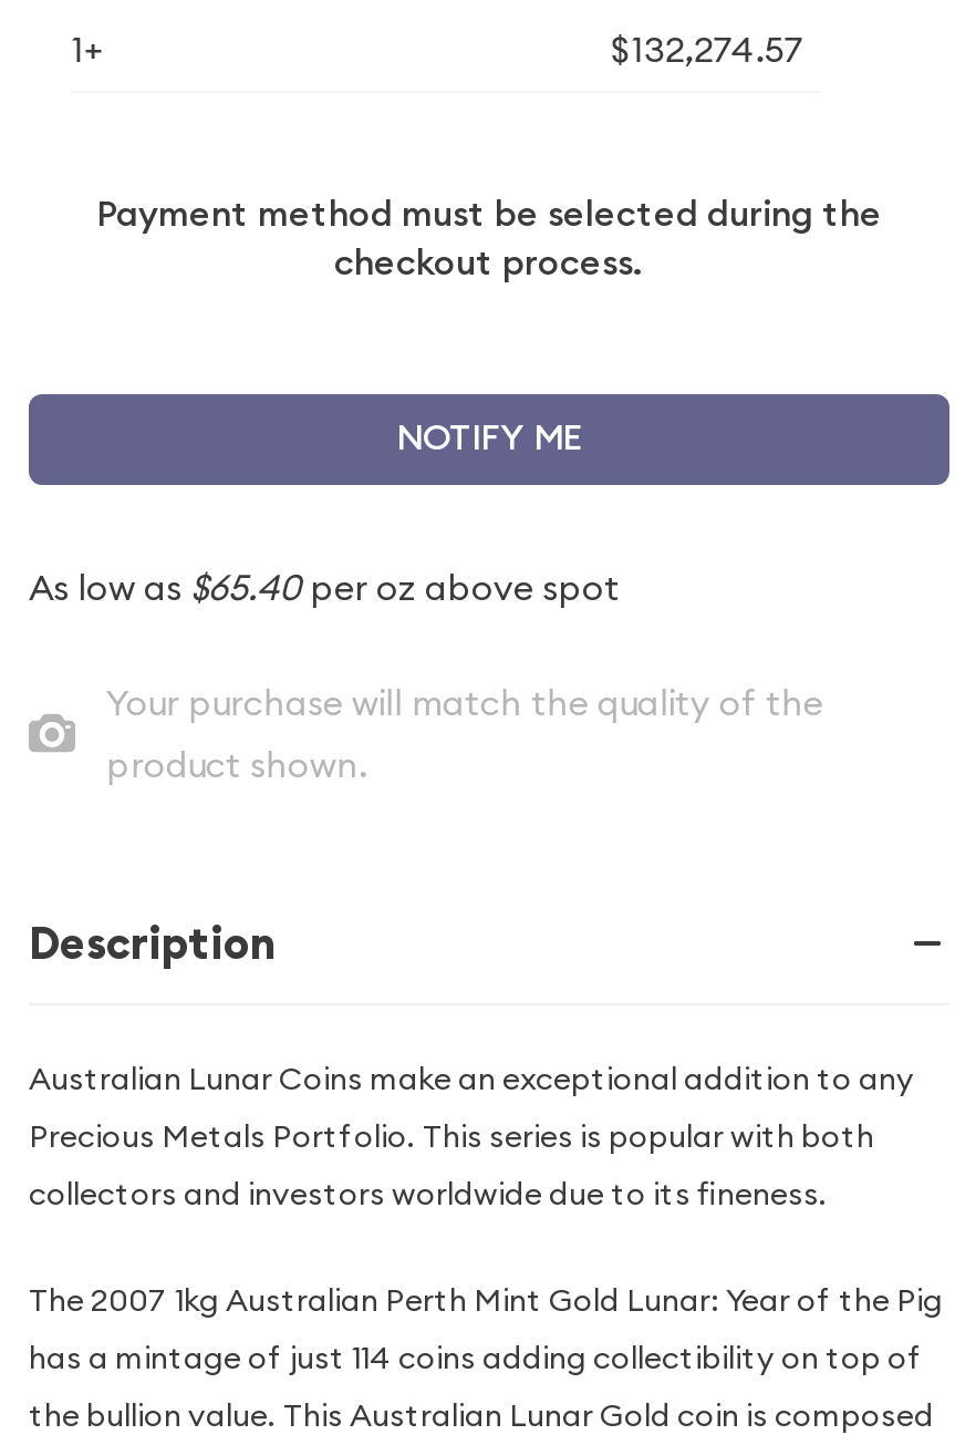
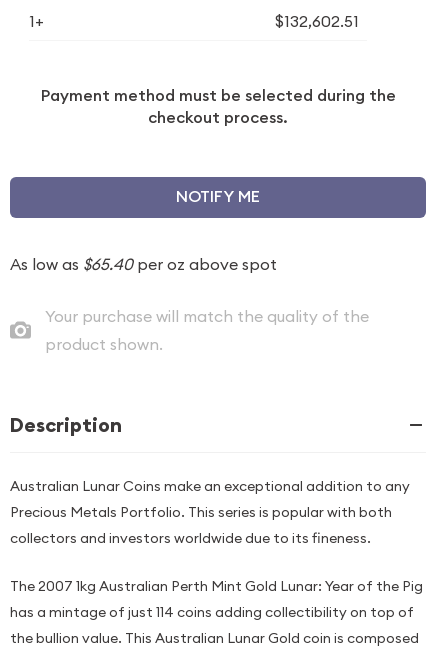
- $132,274.57
+ $132,602.51
